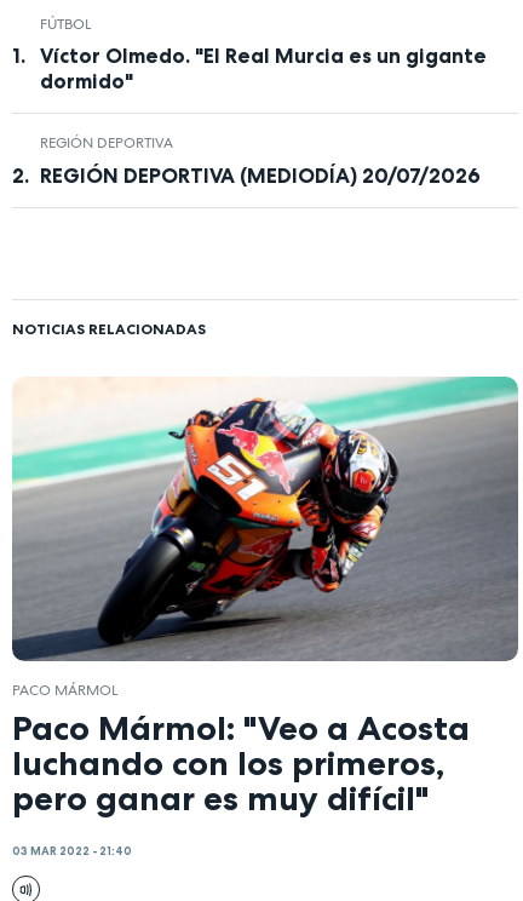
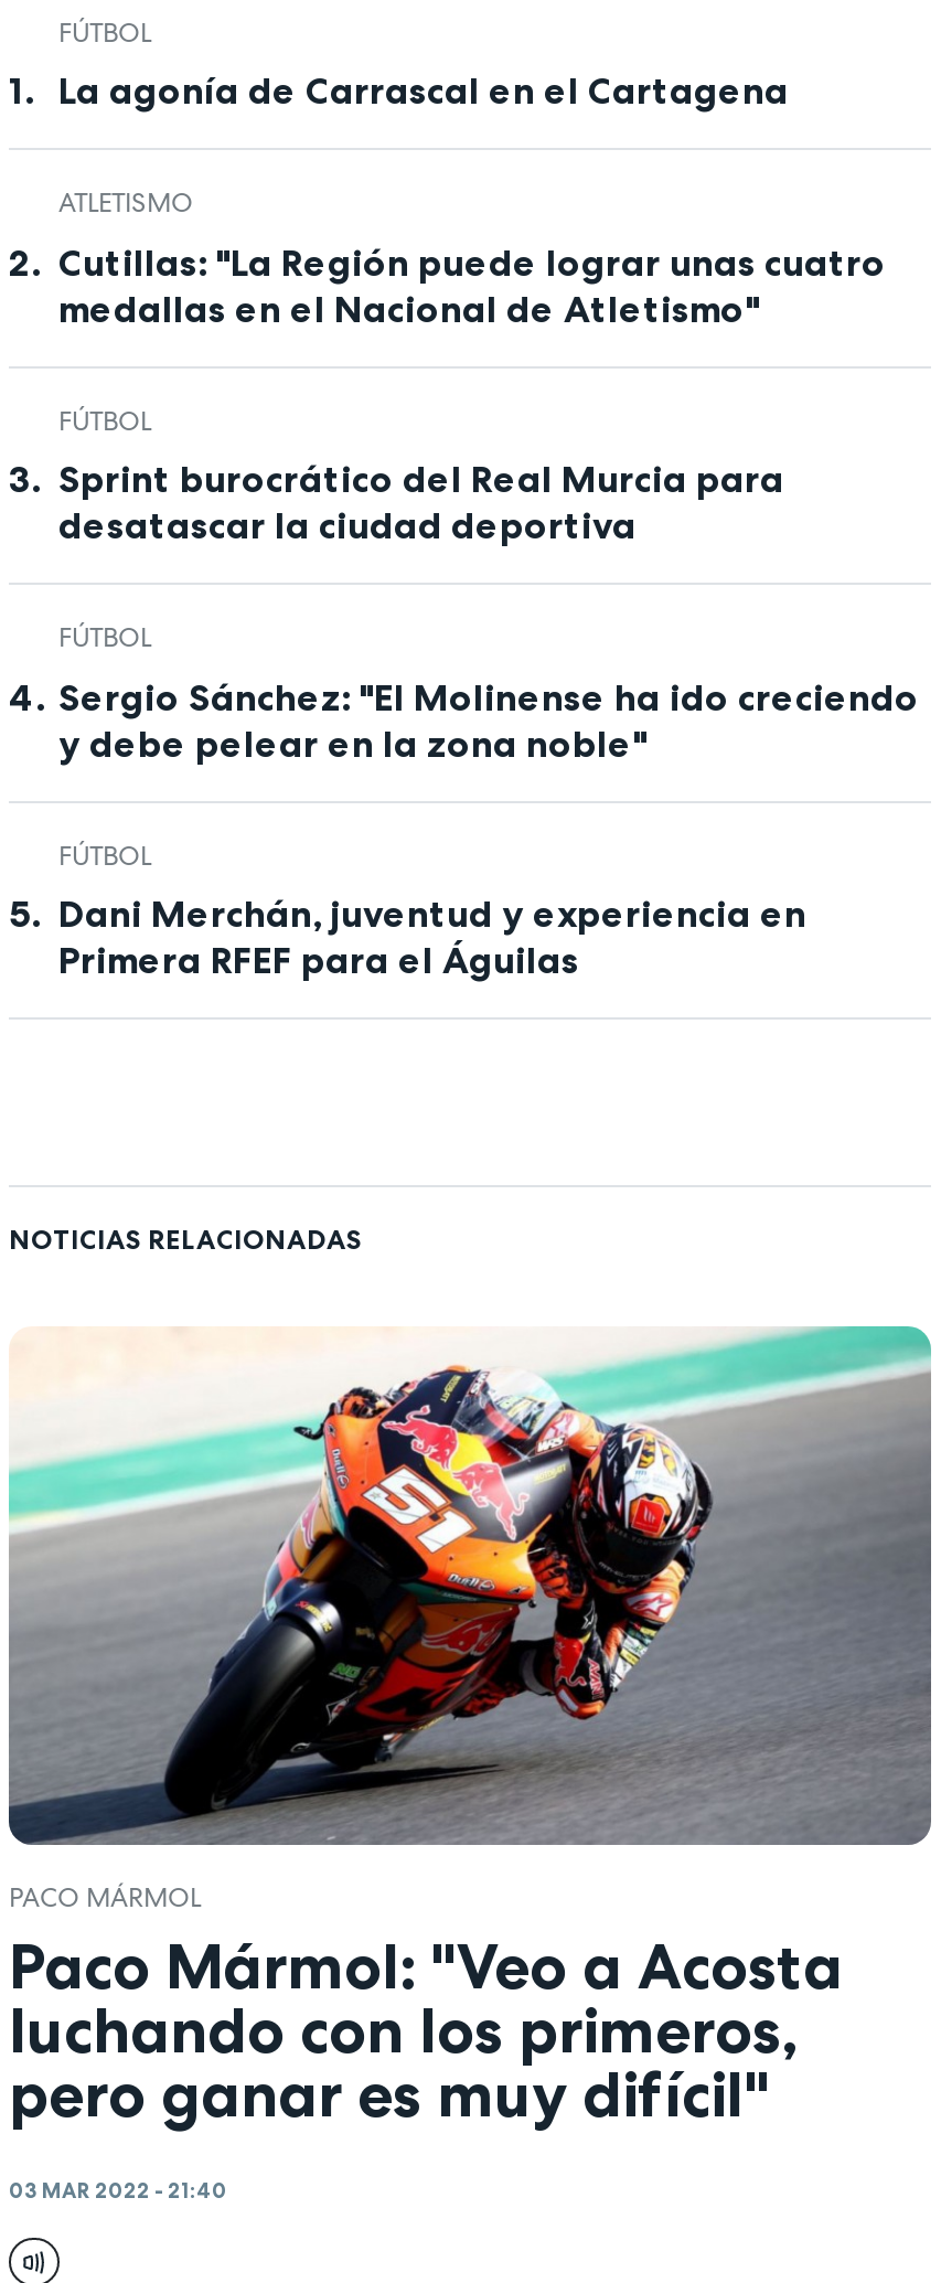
- Víctor Olmedo. "El Real Murcia es un gigante
- dormido"
- REGIÓN DEPORTIVA
- REGIÓN DEPORTIVA (MEDIODÍA) 20/07/2026
+ La agonía de Carrascal en el Cartagena
+ ATLETISMO
+ Cutillas: "La Región puede lograr unas cuatro
+ medallas en el Nacional de Atletismo"
+ FÚTBOL
+ Sprint burocrático del Real Murcia para
+ desatascar la ciudad deportiva
+ FÚTBOL
+ Sergio Sánchez: "El Molinense ha ido creciendo
+ y debe pelear en la zona noble"
+ FÚTBOL
+ Dani Merchán, juventud y experiencia en
+ Primera RFEF para el Águilas
